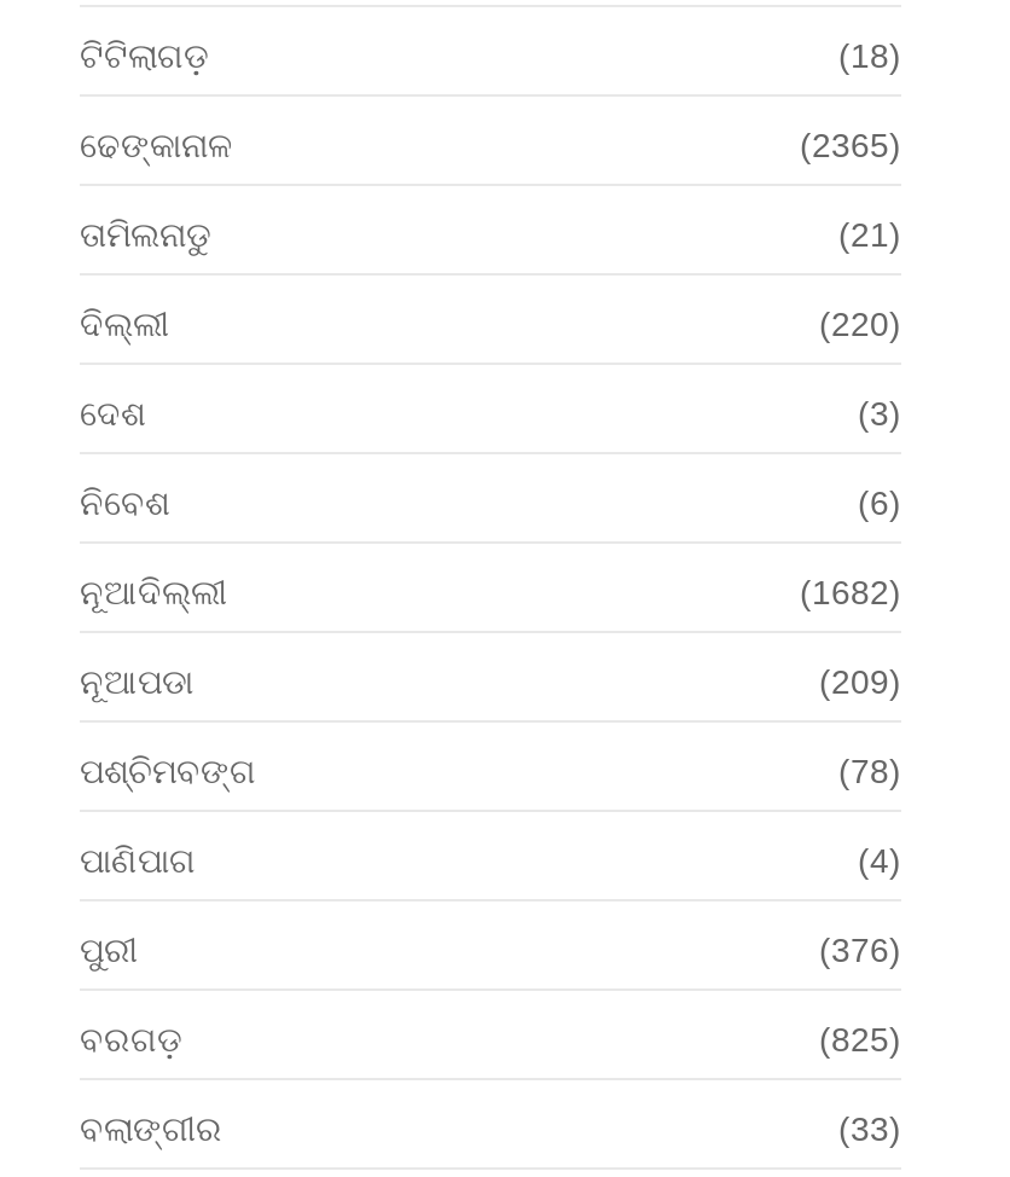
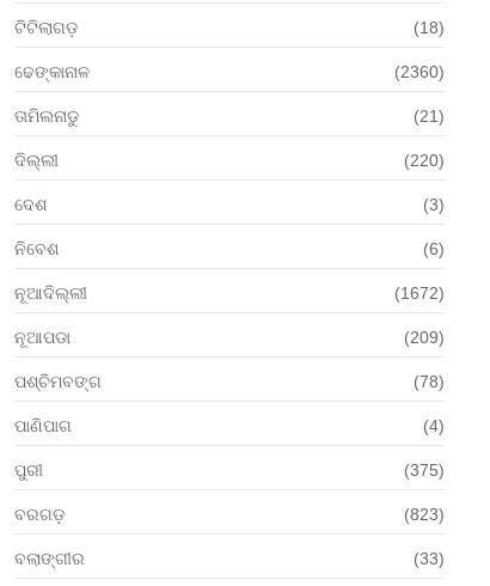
- (2365)
+ (2360)

- (1682)
+ (1672)

- (376)
+ (375)

- (825)
+ (823)
